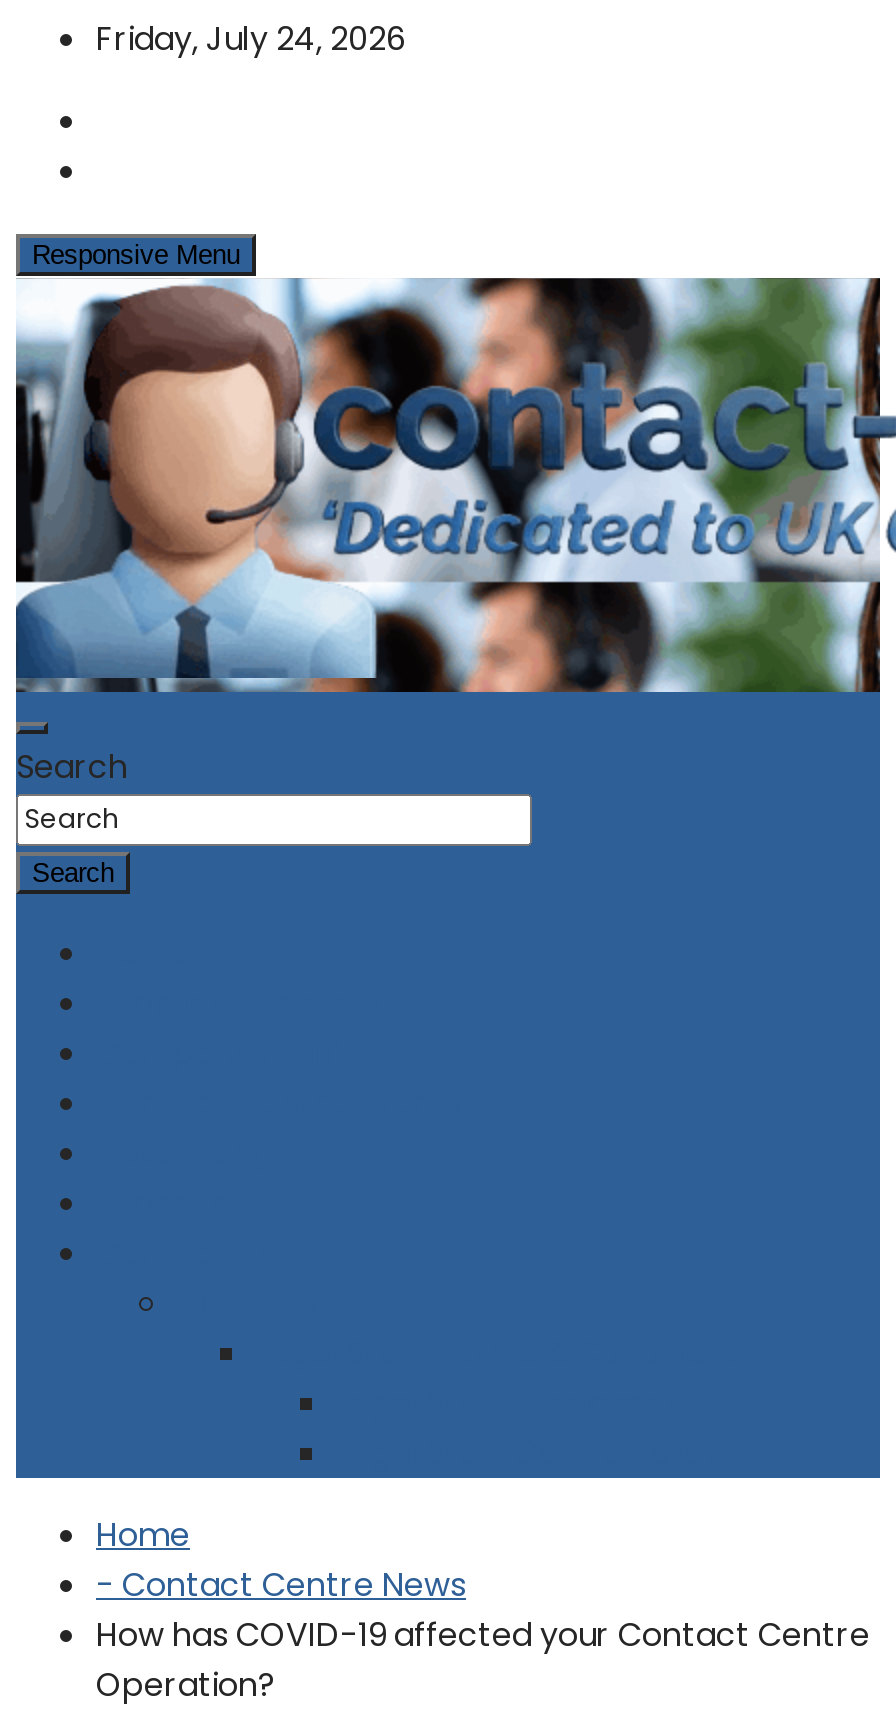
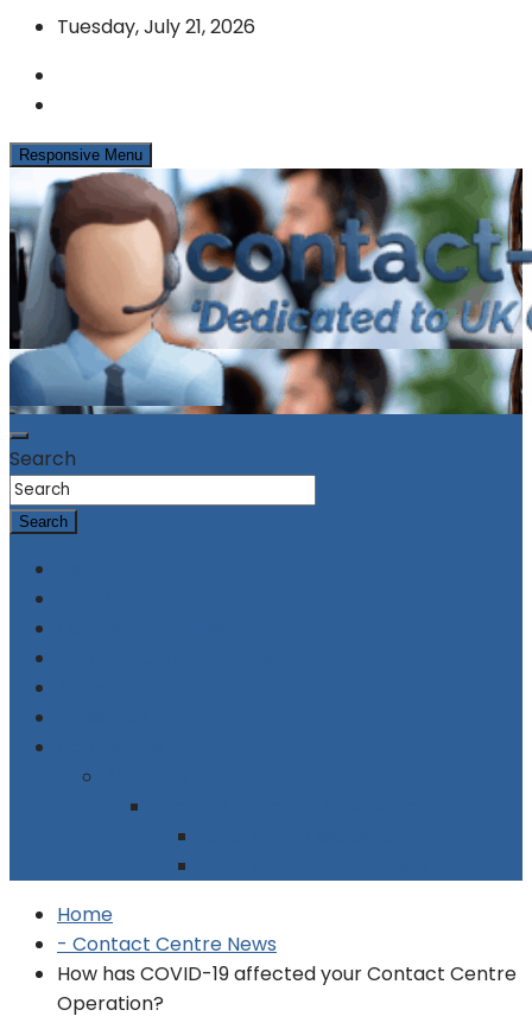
- Friday, July 24, 2026
+ Tuesday, July 21, 2026
